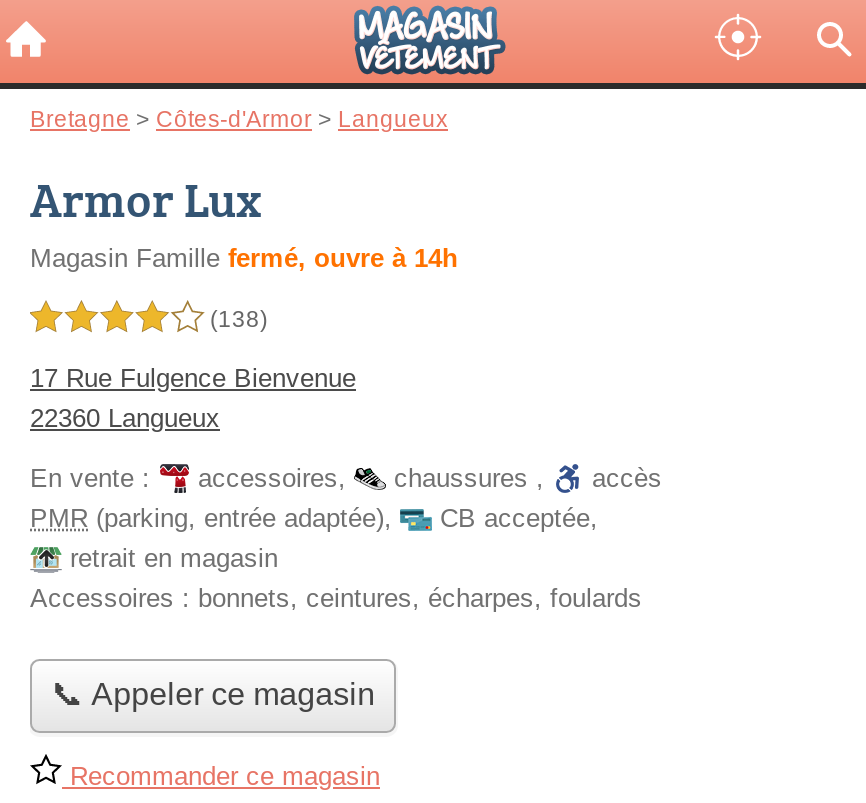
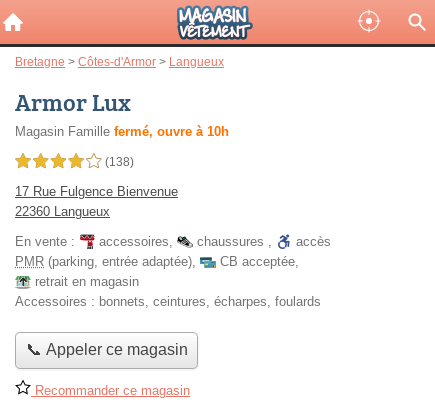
- Magasin Famille fermé, ouvre à 14h
+ Magasin Famille fermé, ouvre à 10h
